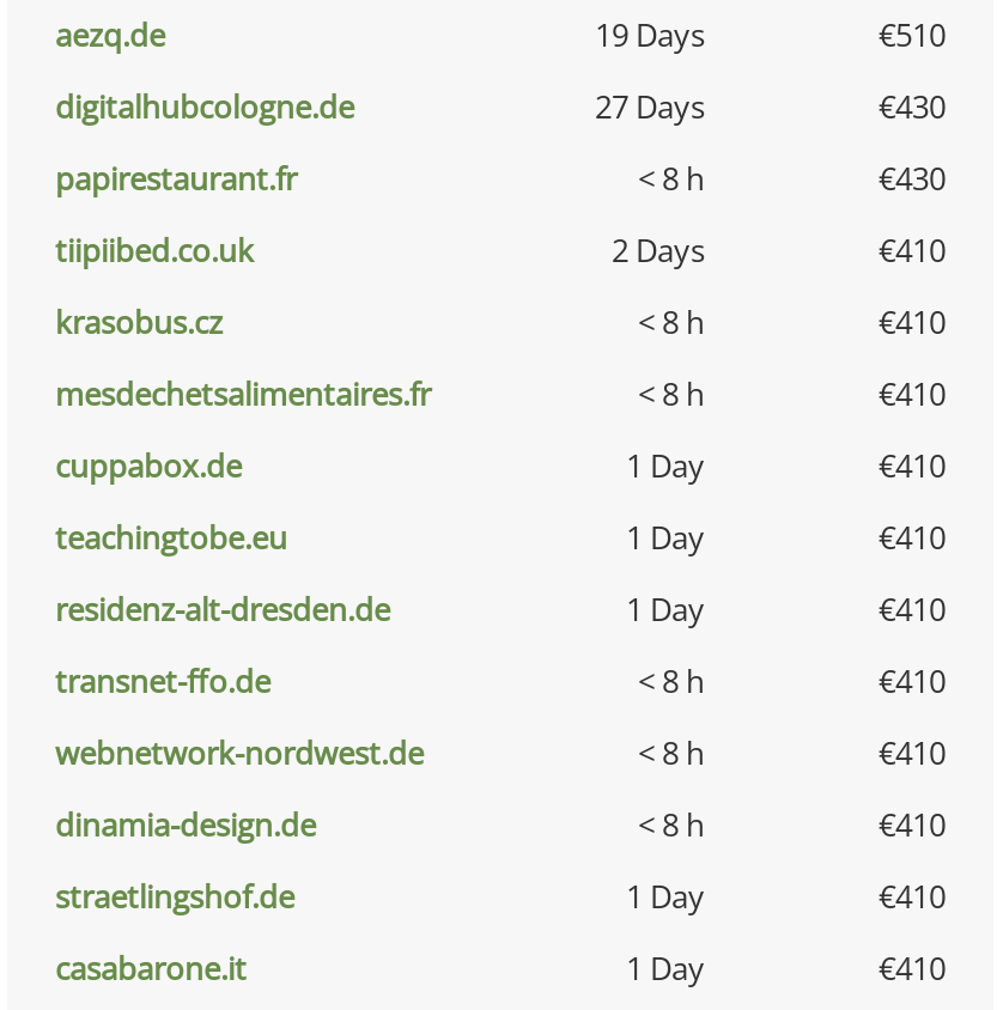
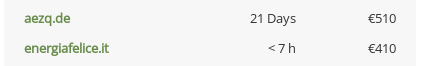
- 19 Days
+ 21 Days

- digitalhubcologne.de
- 27 Days
- €430
- papirestaurant.fr
- < 8 h
- €430
- tiipiibed.co.uk
- 2 Days
- €410
- krasobus.cz
- < 8 h
- €410
- mesdechetsalimentaires.fr
- < 8 h
- €410
- cuppabox.de
- 1 Day
- €410
- teachingtobe.eu
- 1 Day
- €410
- residenz-alt-dresden.de
- 1 Day
- €410
- transnet-ffo.de
- < 8 h
- €410
- webnetwork-nordwest.de
- < 8 h
- €410
- dinamia-design.de
- < 8 h
- €410
- straetlingshof.de
- 1 Day
- €410
- casabarone.it
- 1 Day
+ energiafelice.it
+ < 7 h
